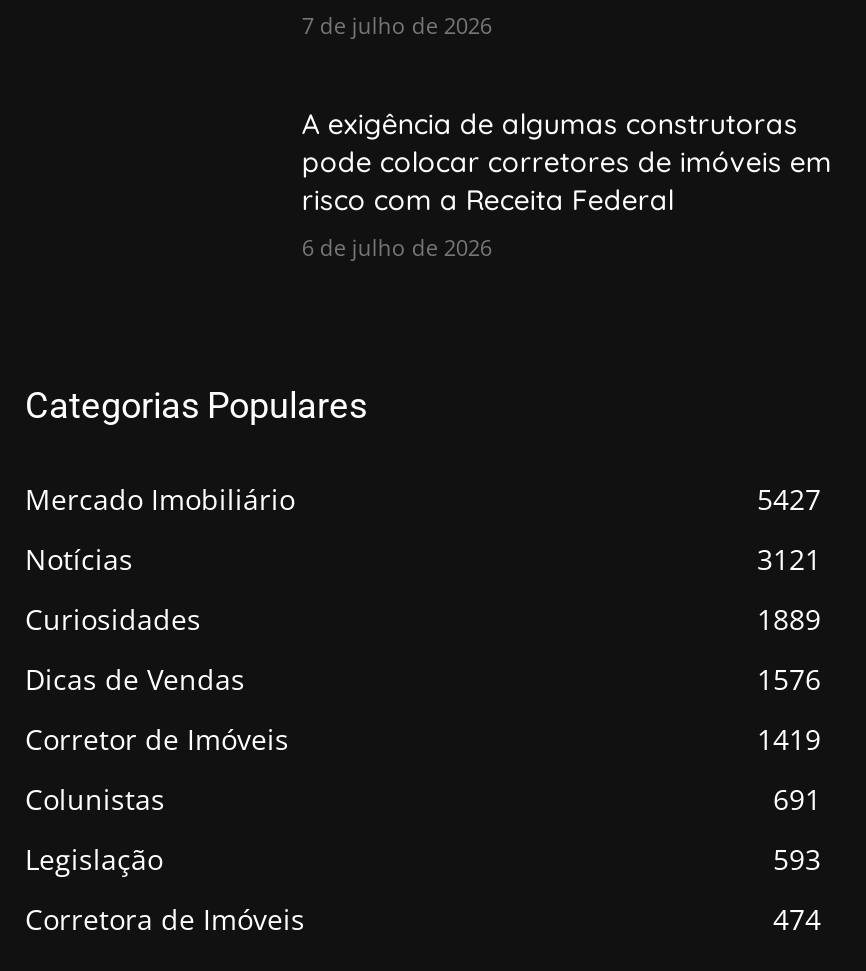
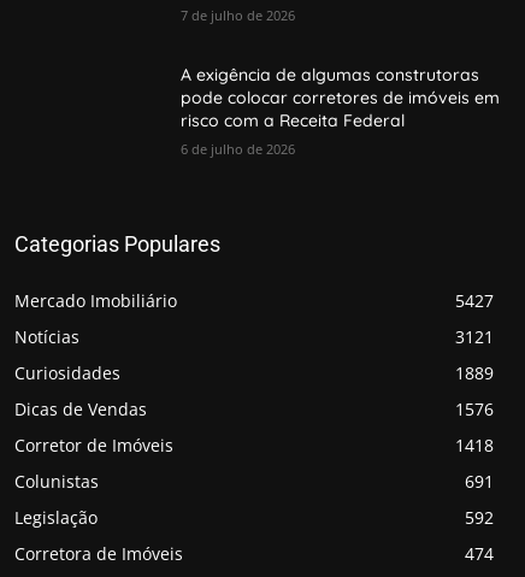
- 1419
+ 1418

- 593
+ 592
